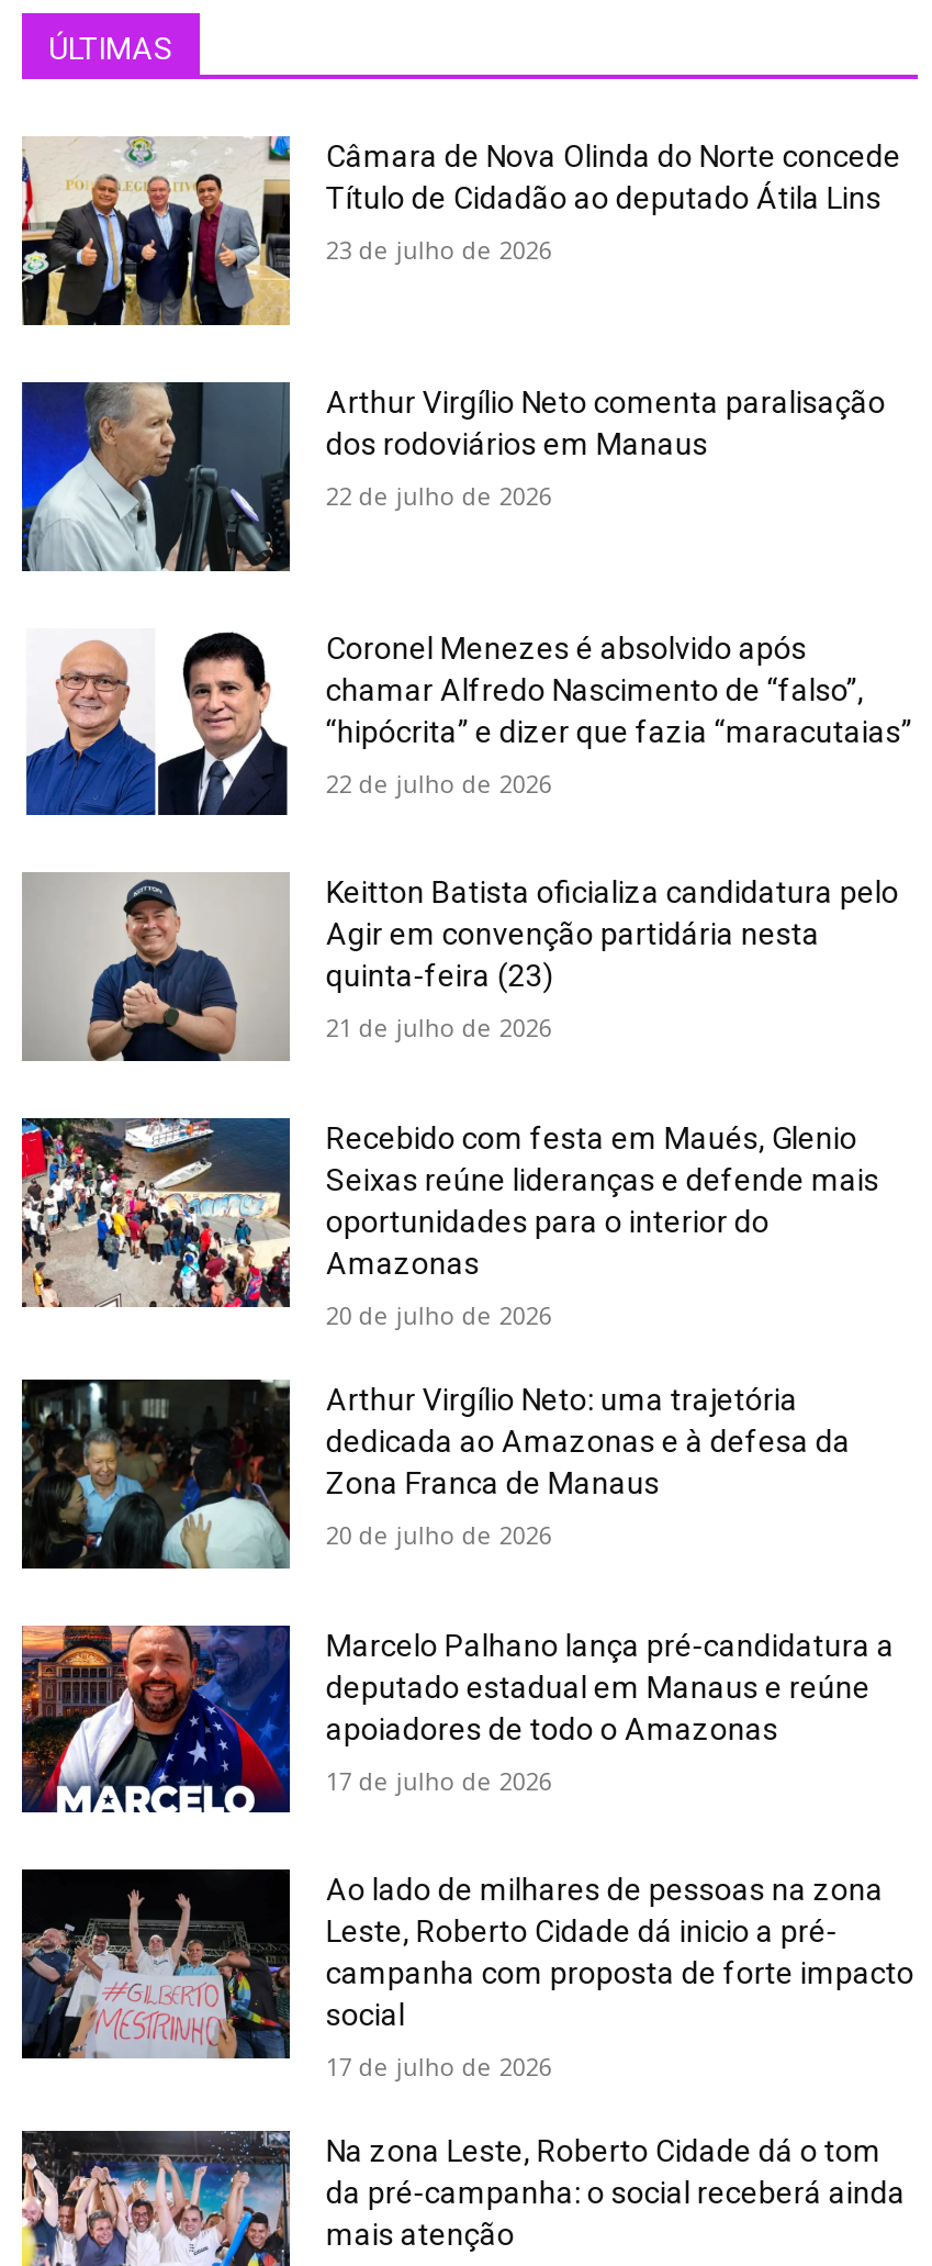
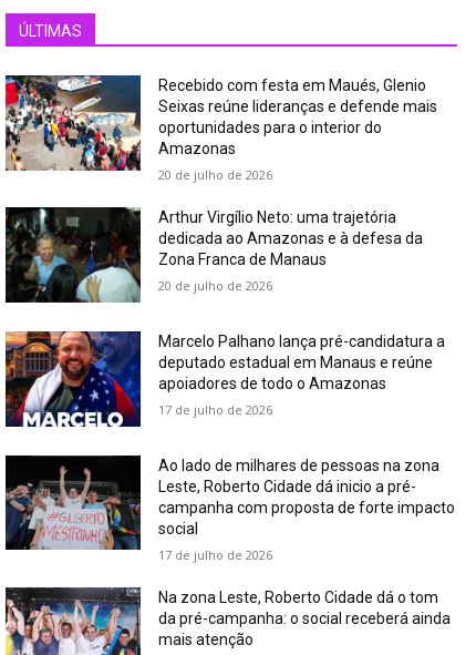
- [image]
- Câmara de Nova Olinda do Norte concede
- Título de Cidadão ao deputado Átila Lins
- 23 de julho de 2026

- [image]
- Arthur Virgílio Neto comenta paralisação
- dos rodoviários em Manaus
- 22 de julho de 2026

- [image]
- Coronel Menezes é absolvido após
- chamar Alfredo Nascimento de “falso”,
- “hipócrita” e dizer que fazia “maracutaias”
- 22 de julho de 2026
- Keitton Batista oficializa candidatura pelo
- Agir em convenção partidária nesta
- quinta-feira (23)
- 21 de julho de 2026

- [image]
